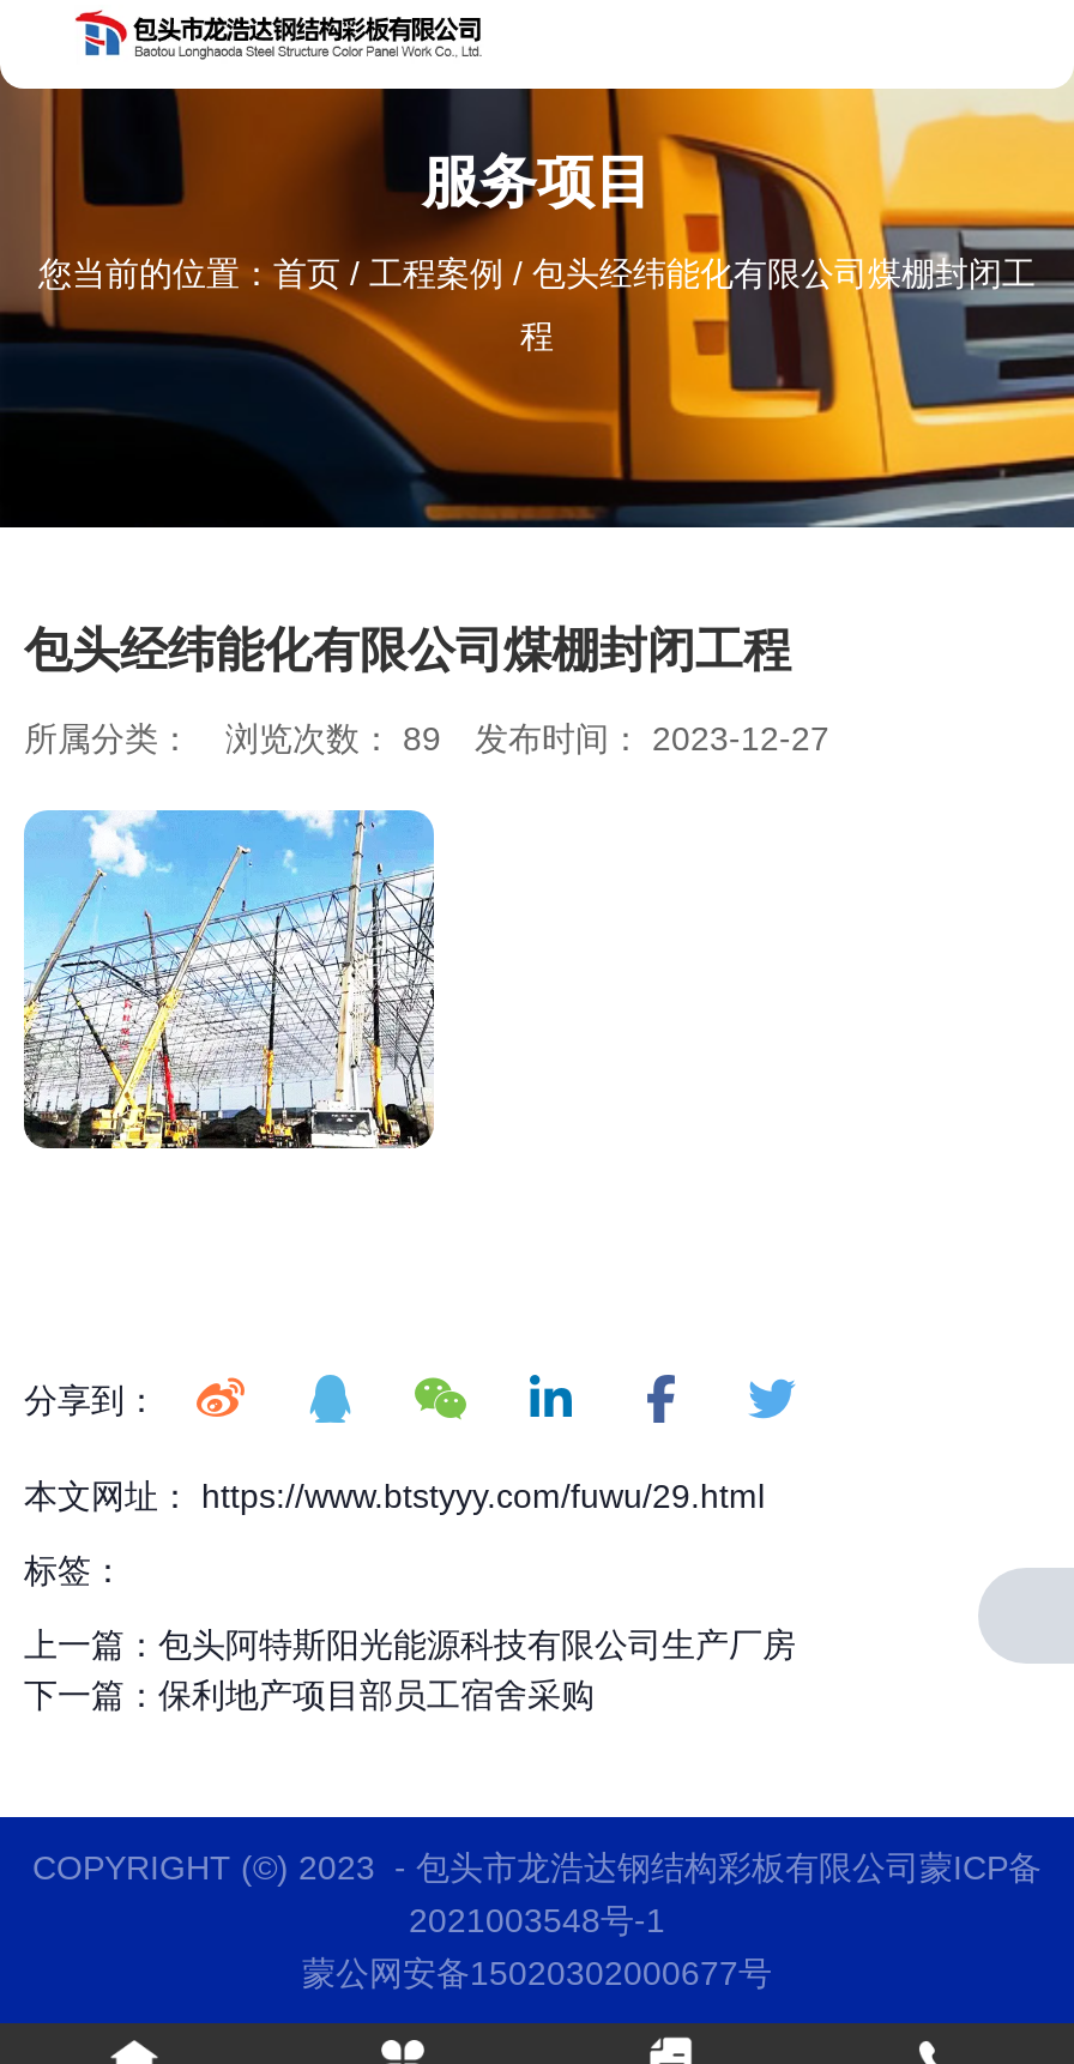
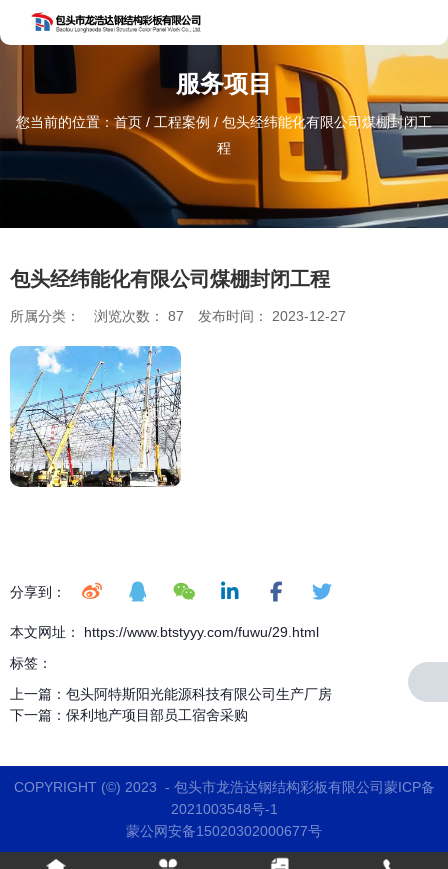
- 所属分类： 浏览次数：89 发布时间： 2023-12-27
+ 所属分类： 浏览次数：87 发布时间： 2023-12-27
